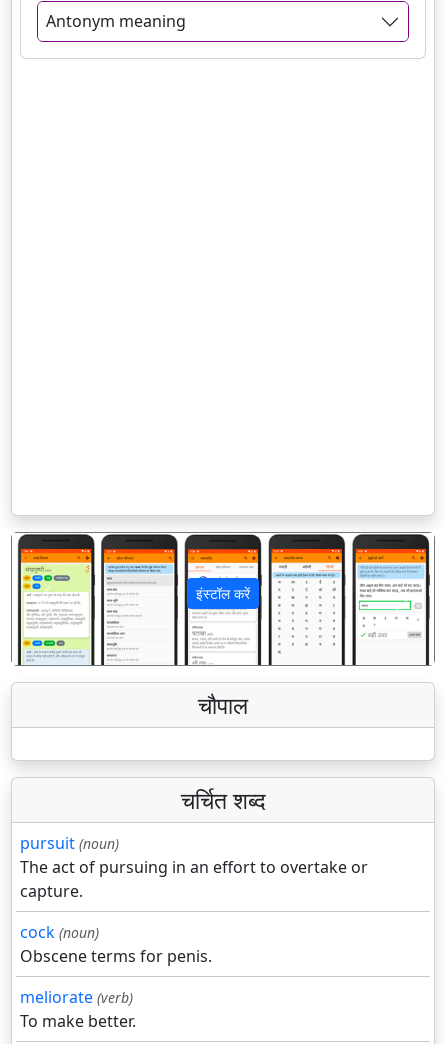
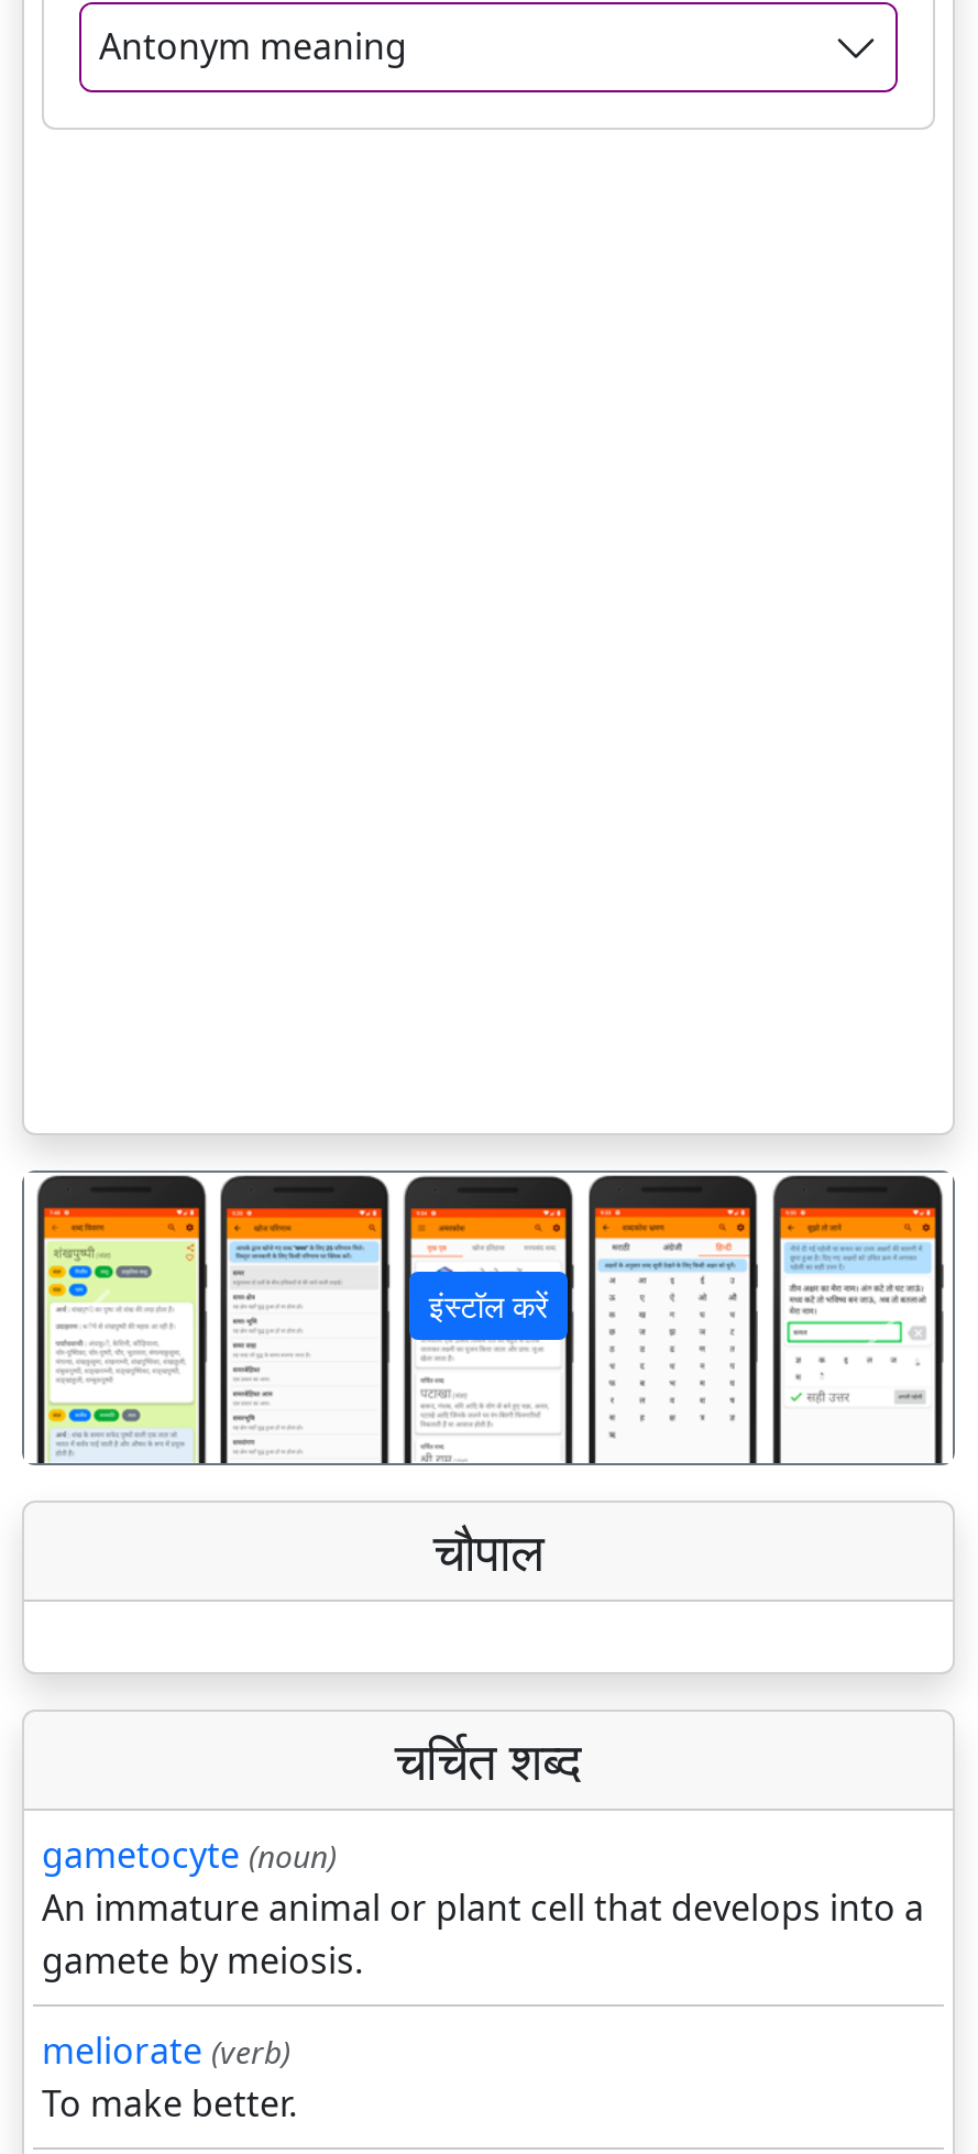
- pursuit (noun)
- The act of pursuing in an effort to overtake or
- capture.
- cock (noun)
- Obscene terms for penis.
+ gametocyte (noun)
+ An immature animal or plant cell that develops into a
+ gamete by meiosis.
